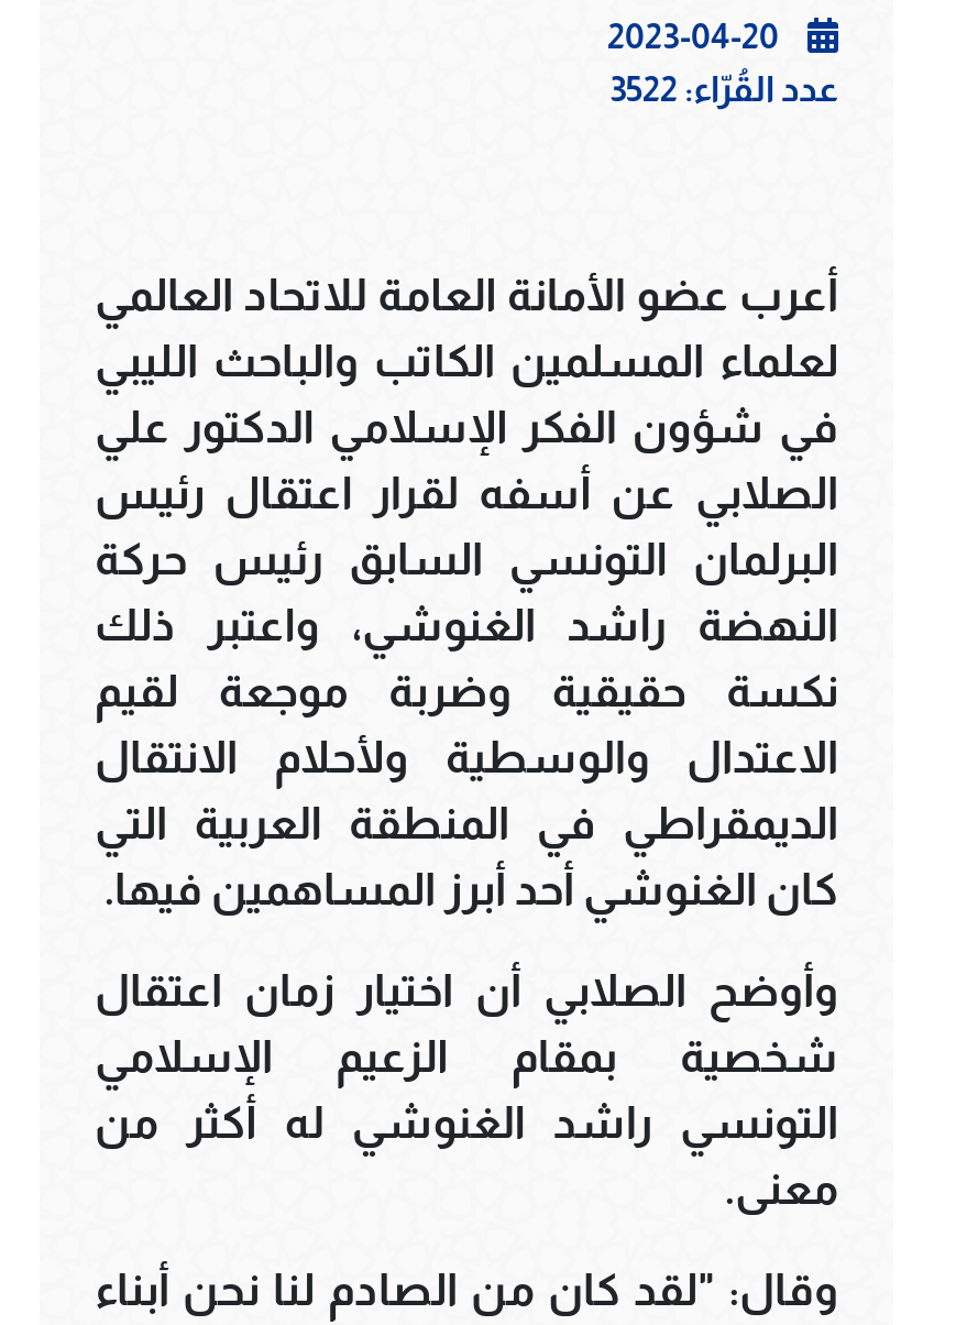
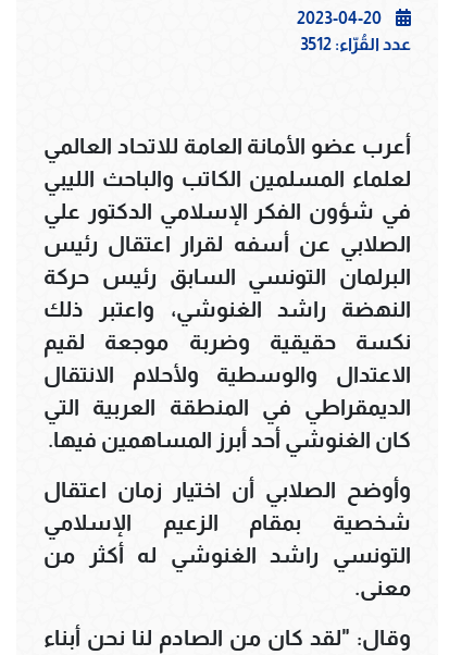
- عدد القُرّاء: 3522
+ عدد القُرّاء: 3512
